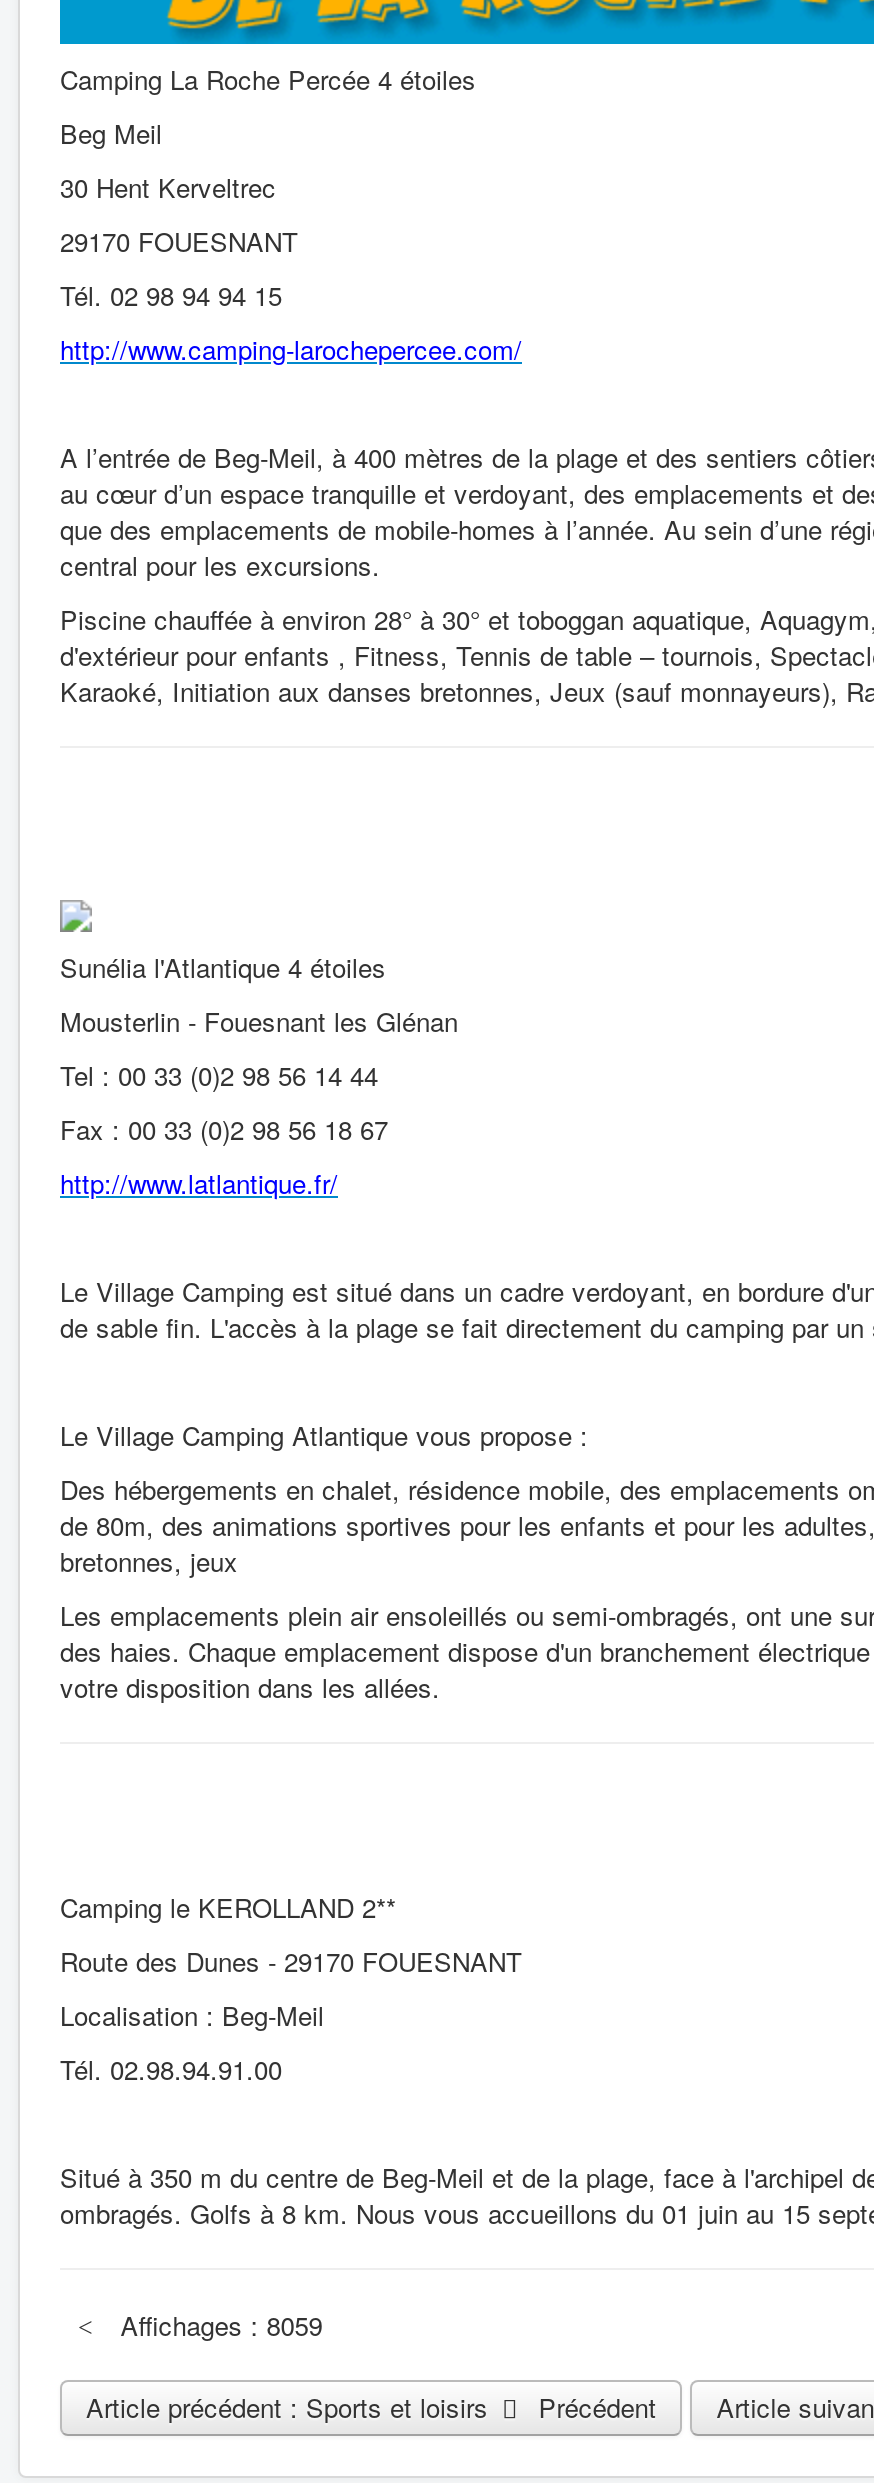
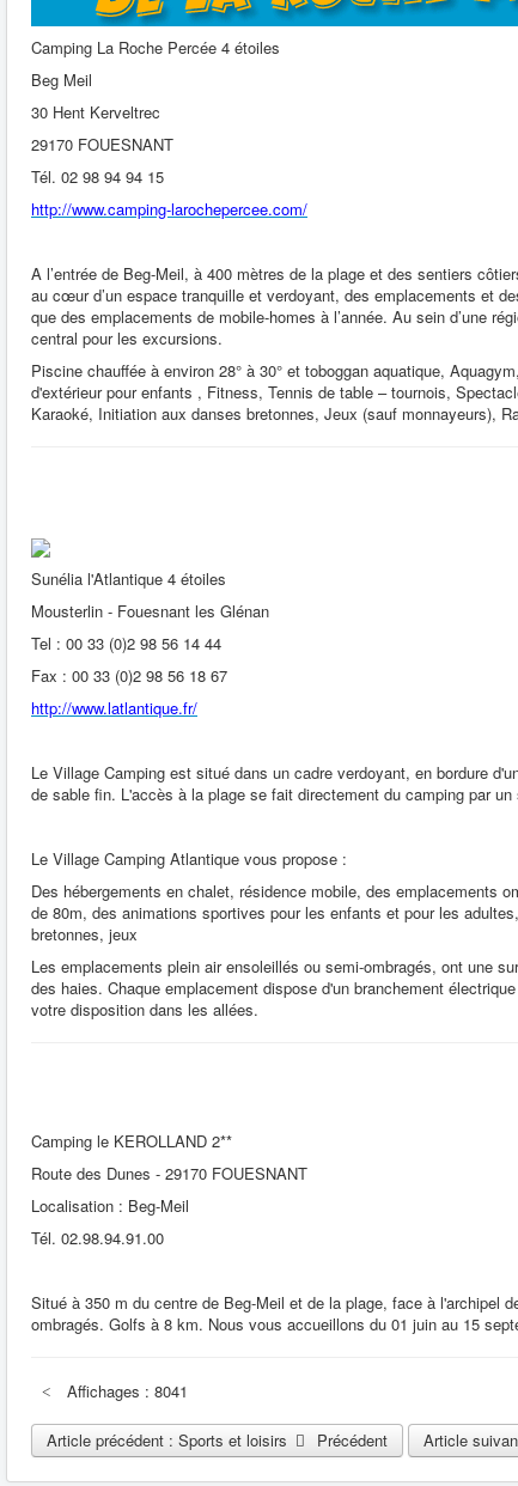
- Affichages : 8059
+ Affichages : 8041
